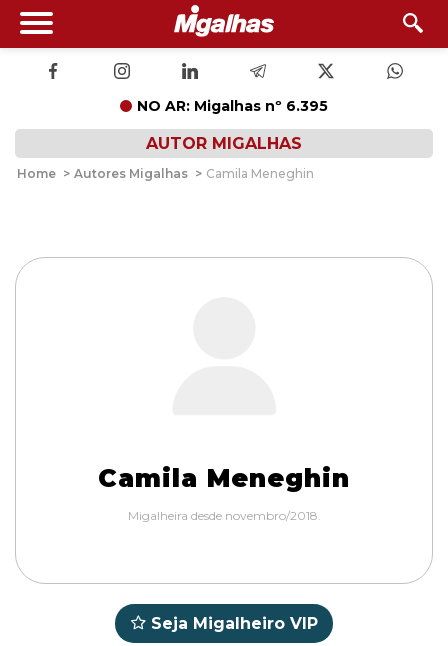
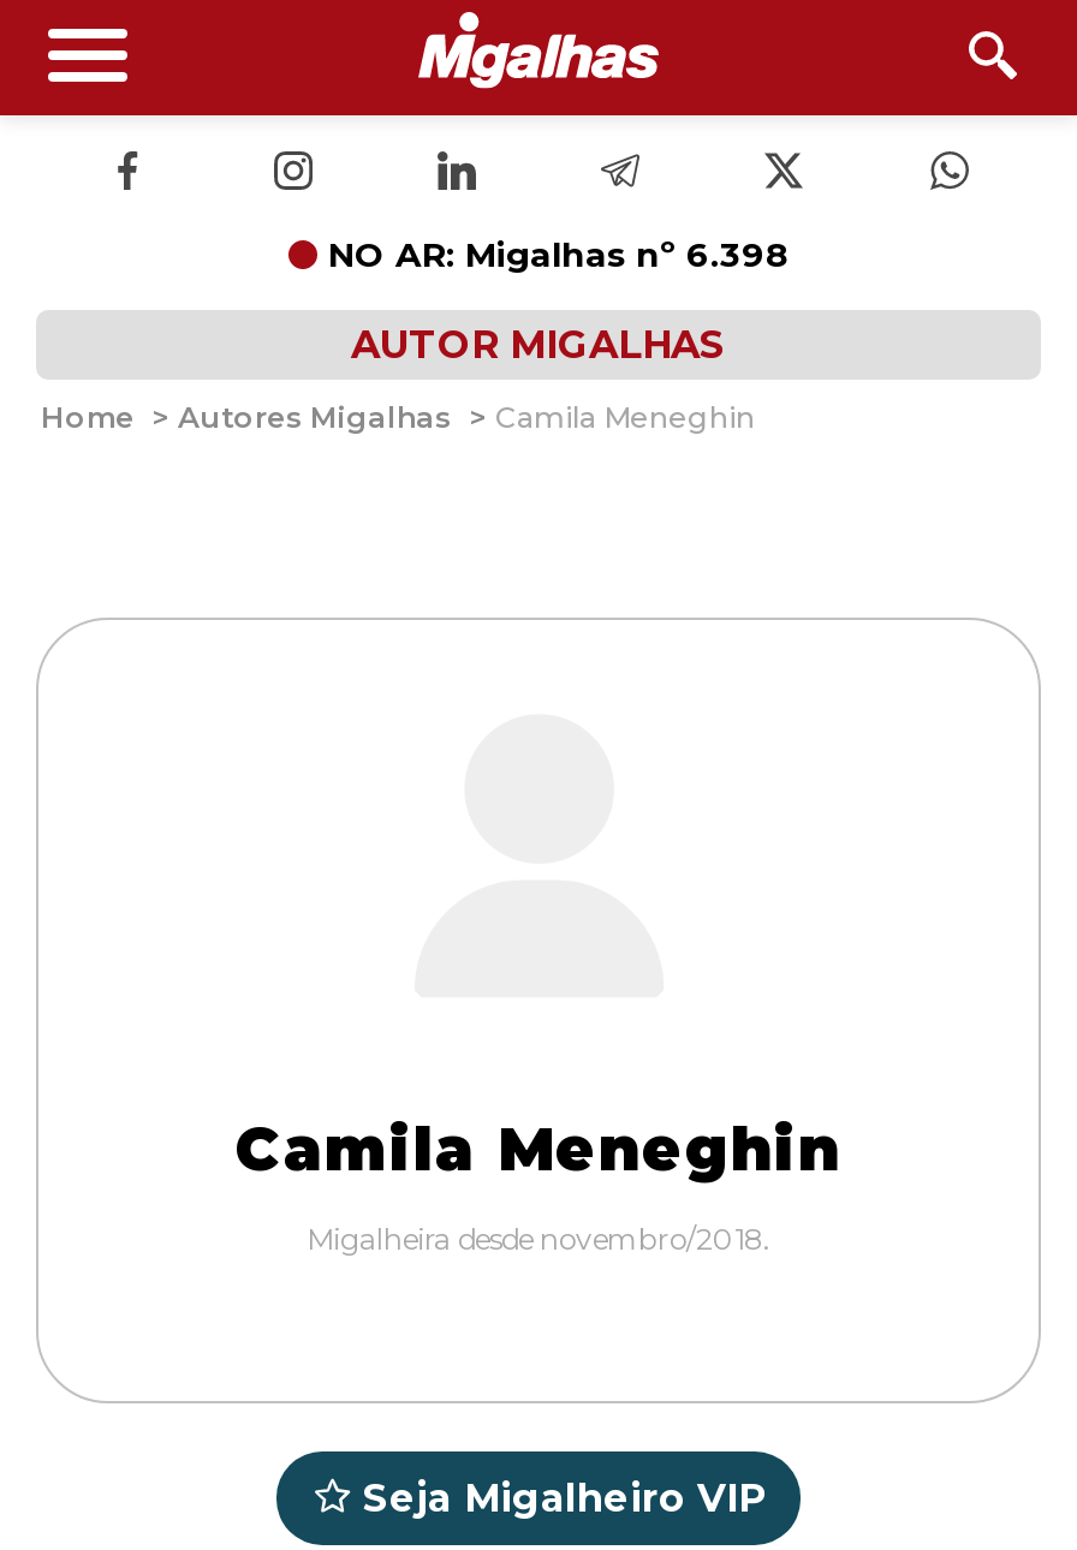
- NO AR: Migalhas nº 6.395
+ NO AR: Migalhas nº 6.398
